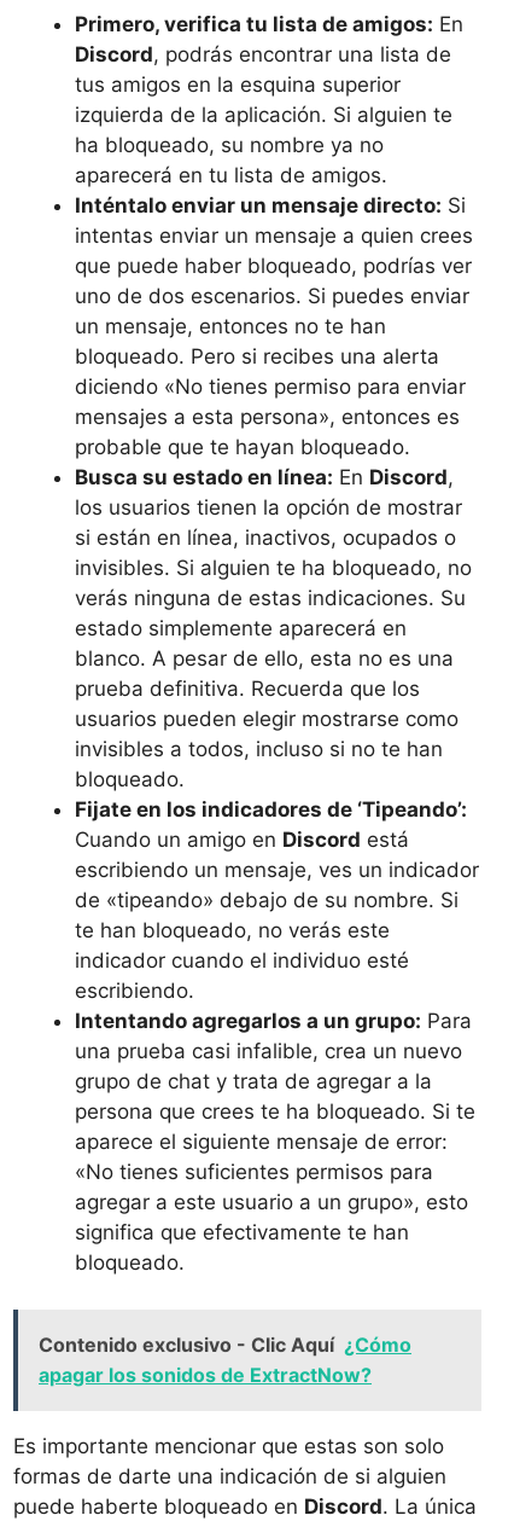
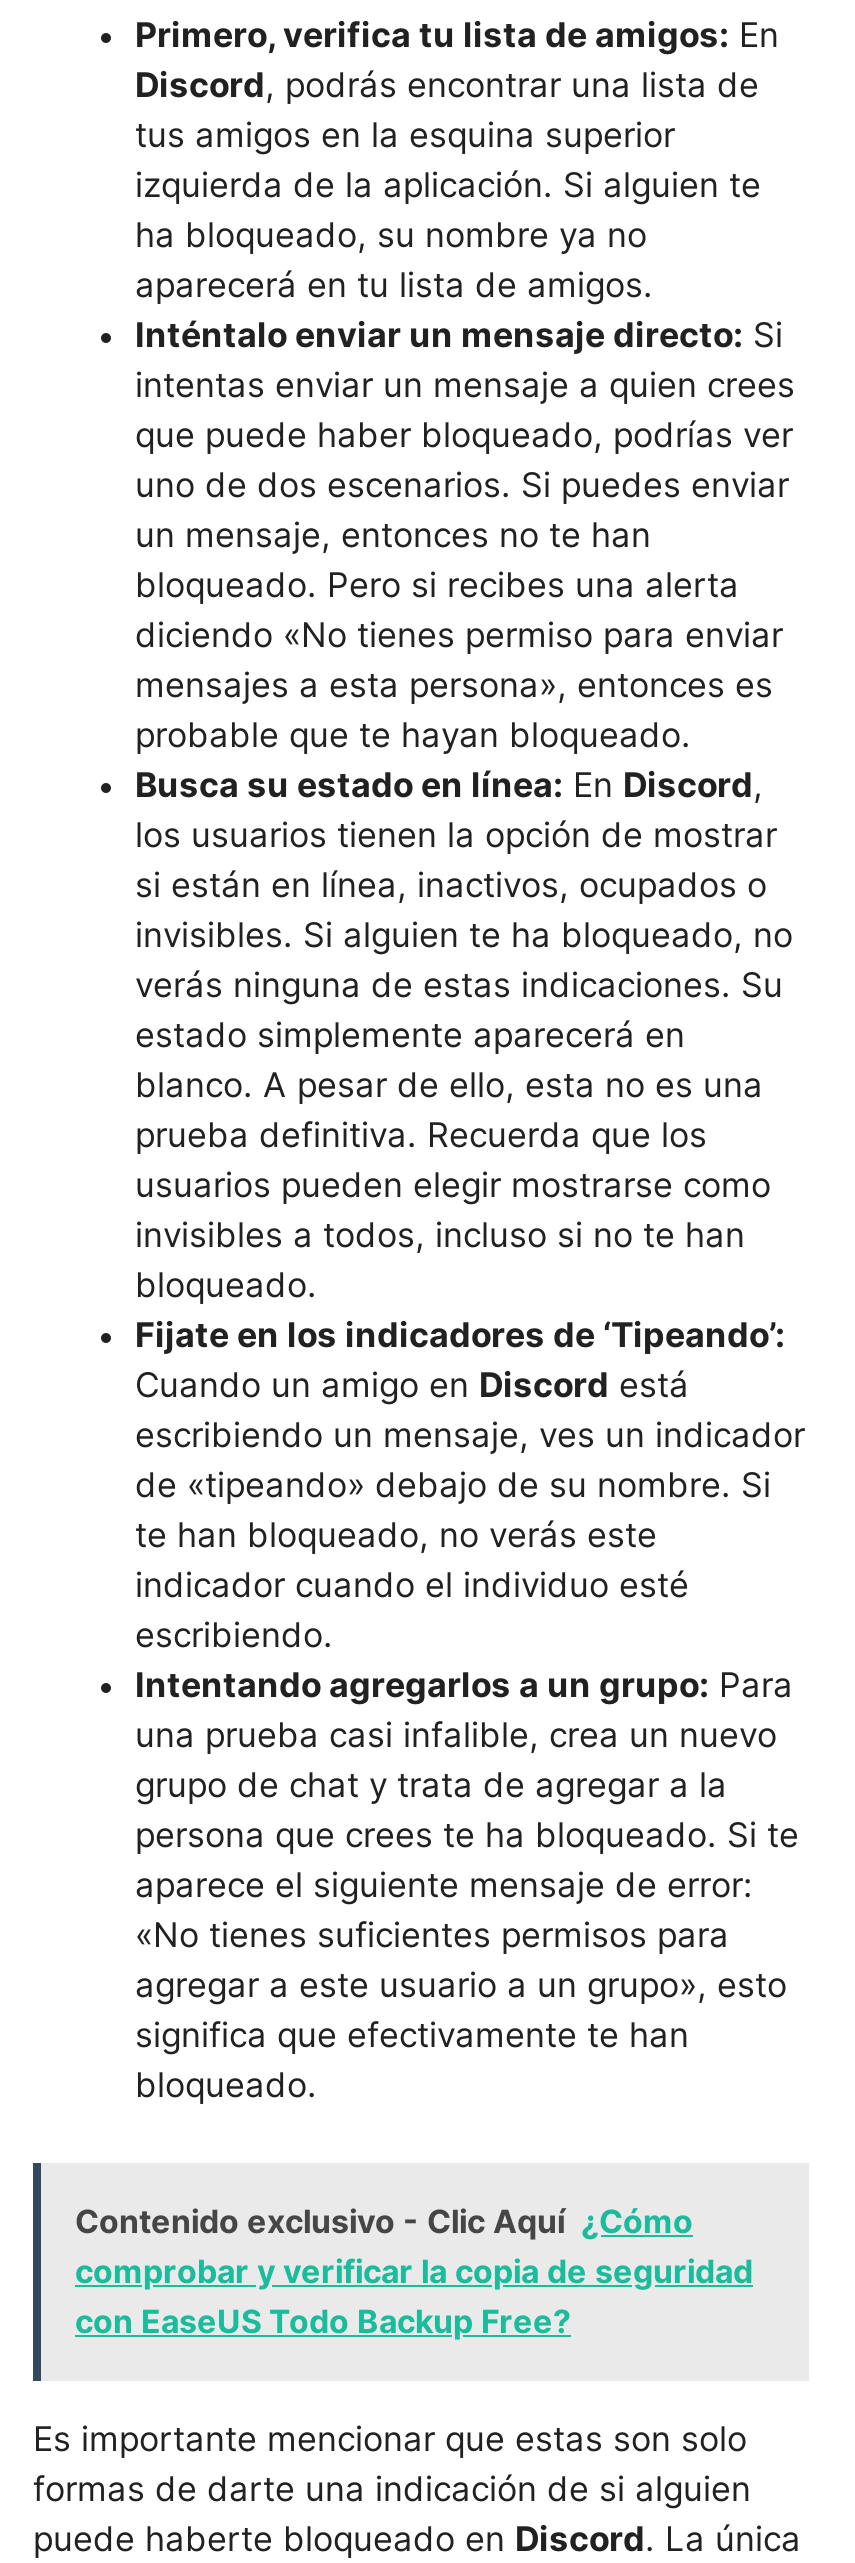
- apagar los sonidos de ExtractNow?
+ comprobar y verificar la copia de seguridad
+ con EaseUS Todo Backup Free?
